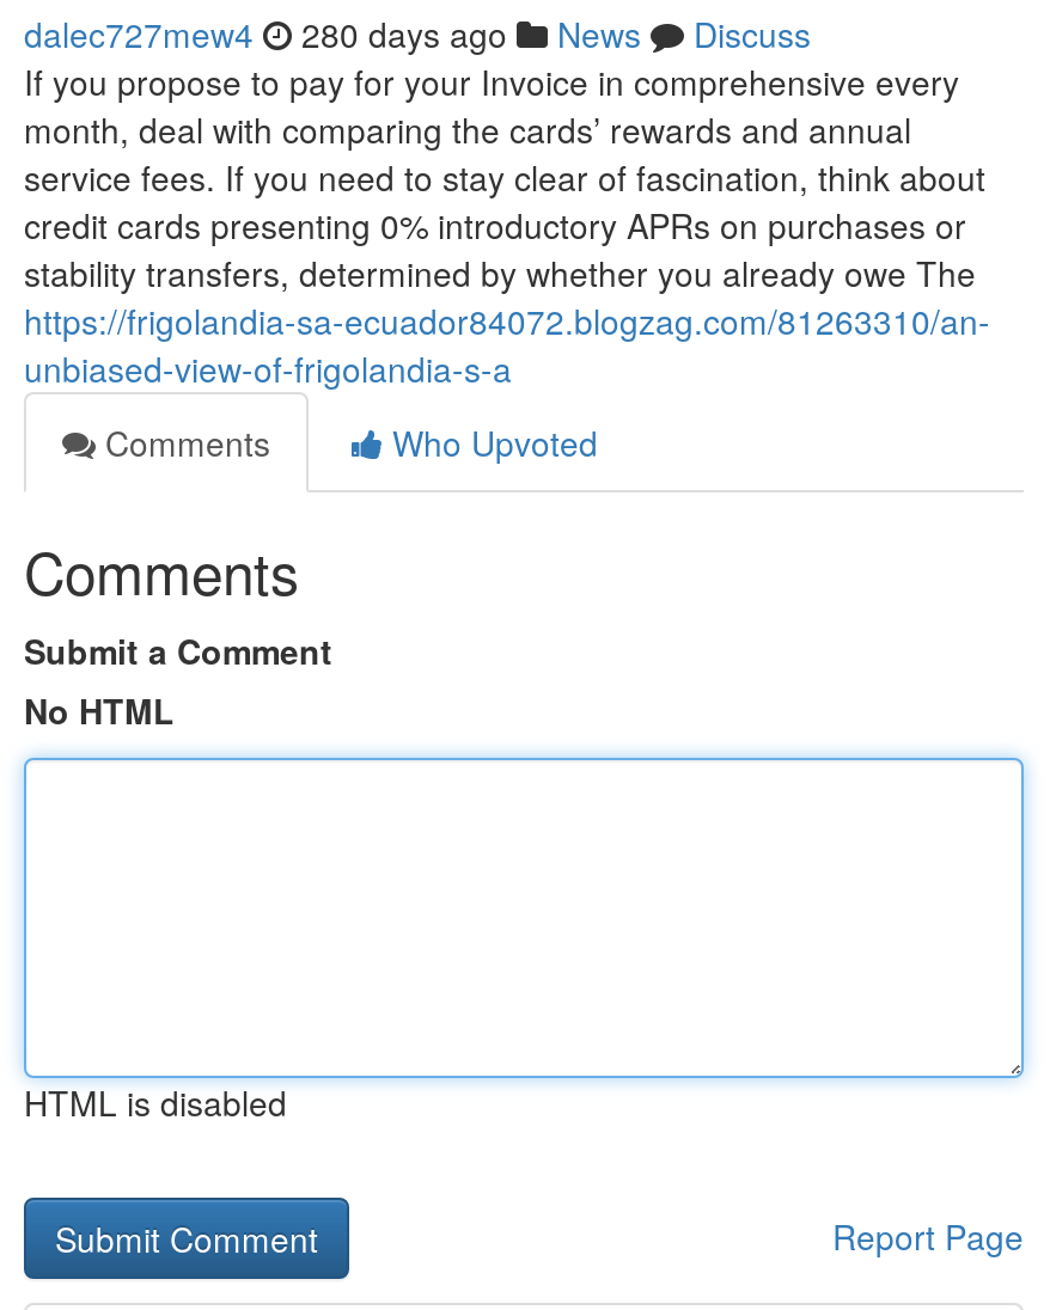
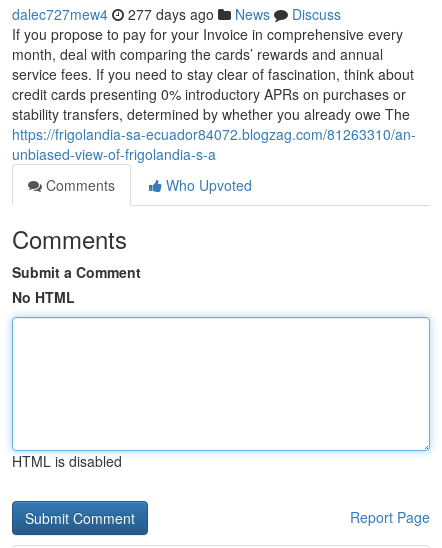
- dalec727mew4 280 days ago News Discuss
+ dalec727mew4 277 days ago News Discuss
